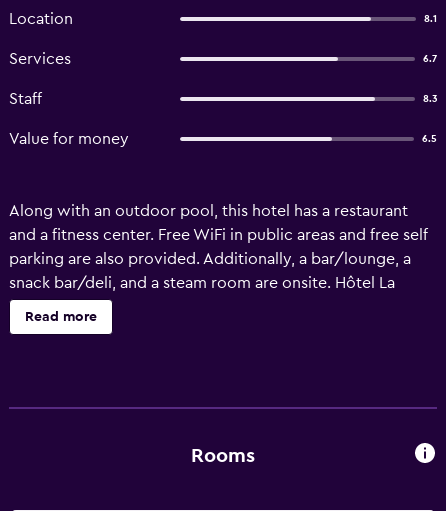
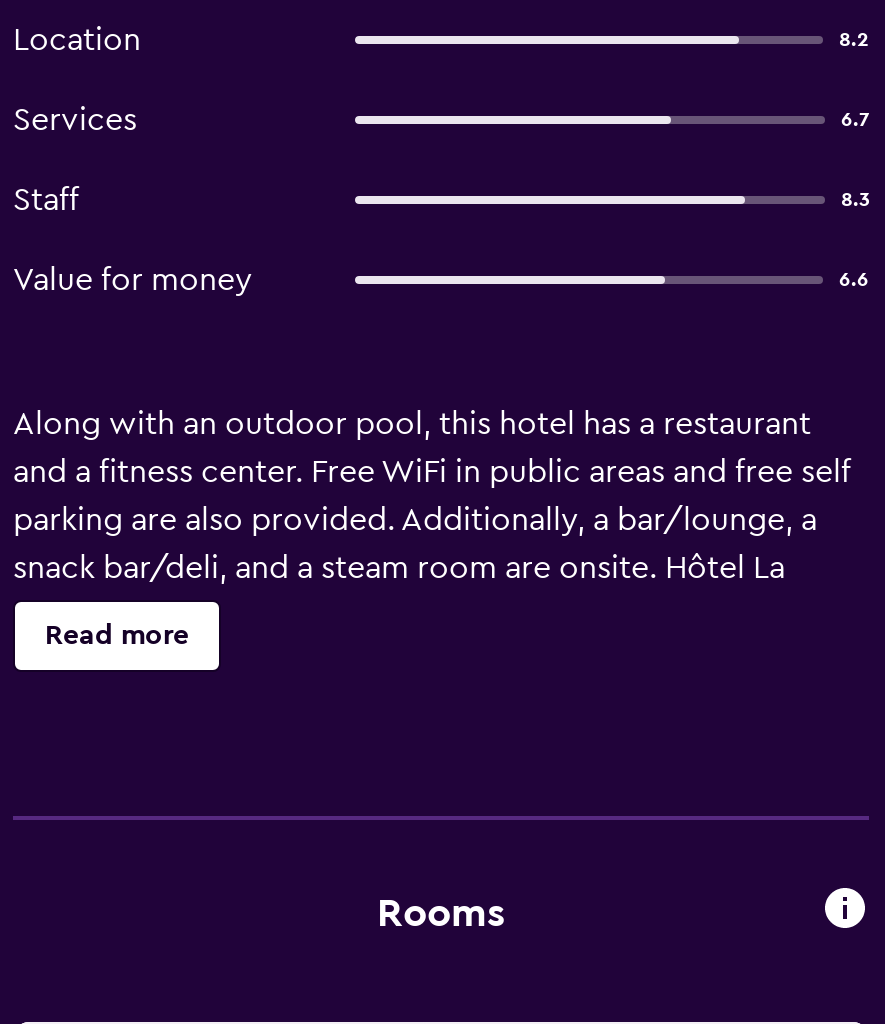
- 8.1
+ 8.2

- 6.5
+ 6.6
